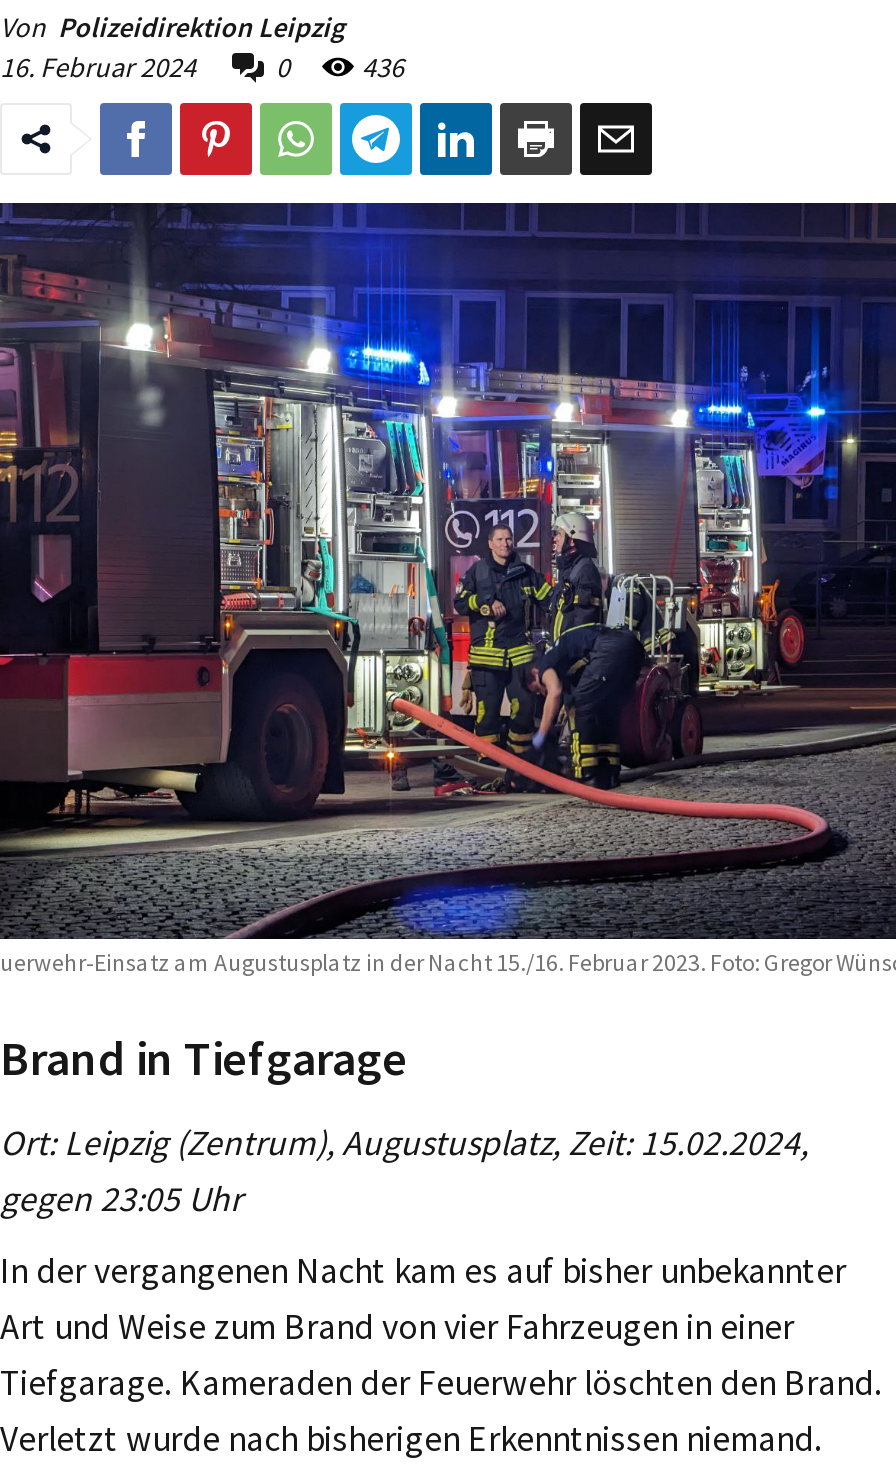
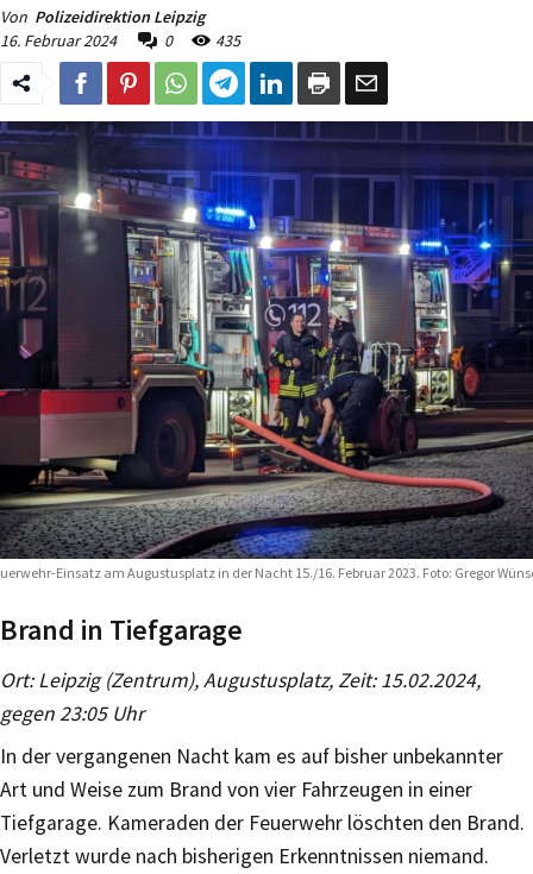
- 0 436
+ 0 435
